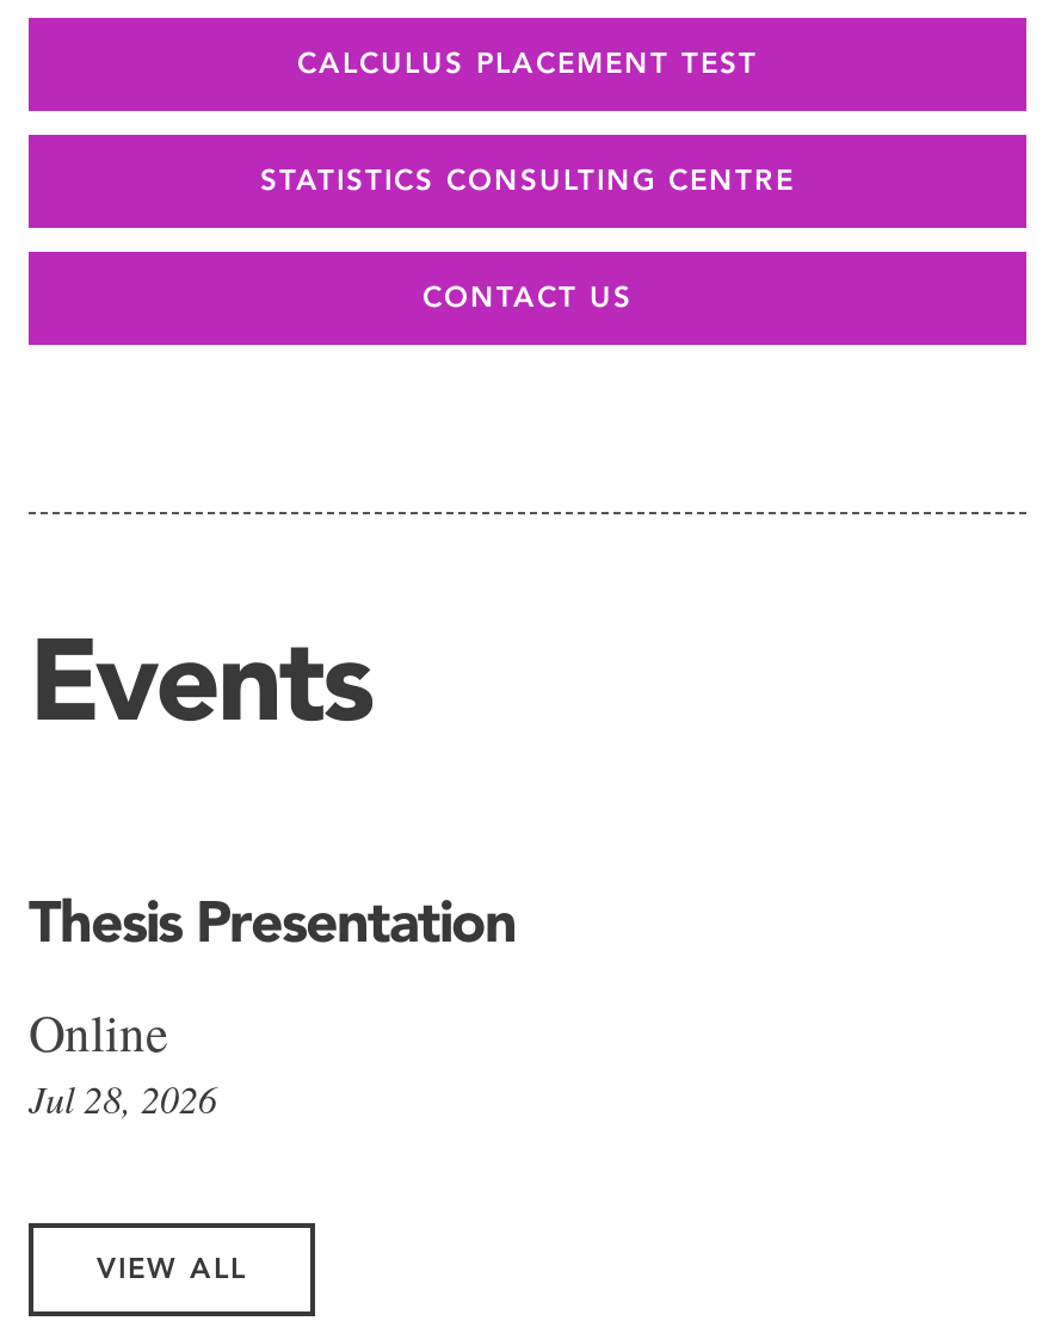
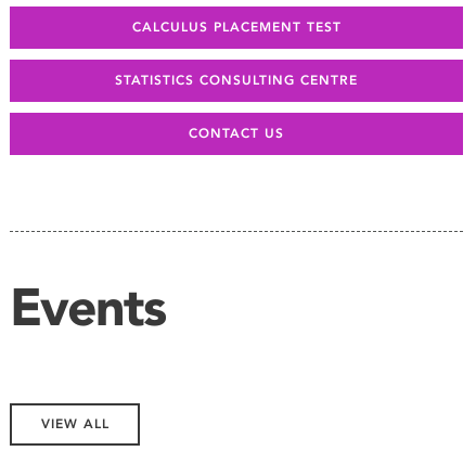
- Thesis Presentation
- Online
- Jul 28, 2026
